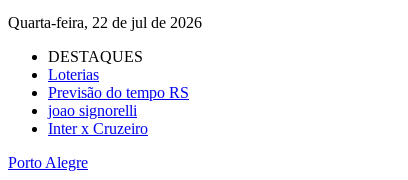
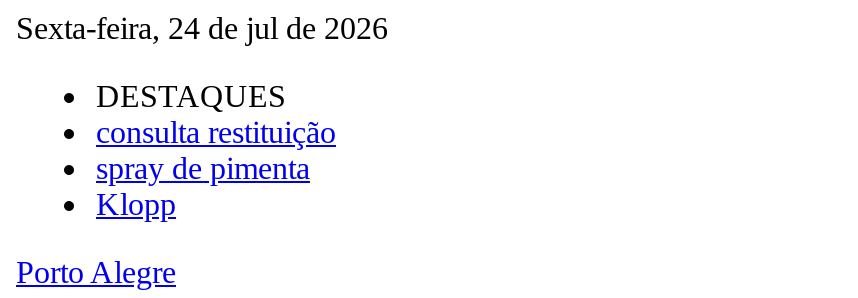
- Quarta-feira, 22 de jul de 2026
+ Sexta-feira, 24 de jul de 2026

- Loterias
- Previsão do tempo RS
- joao signorelli
- Inter x Cruzeiro
+ consulta restituição
+ spray de pimenta
+ Klopp
